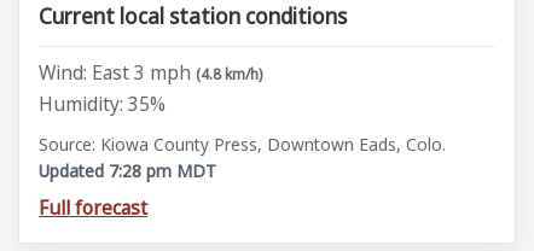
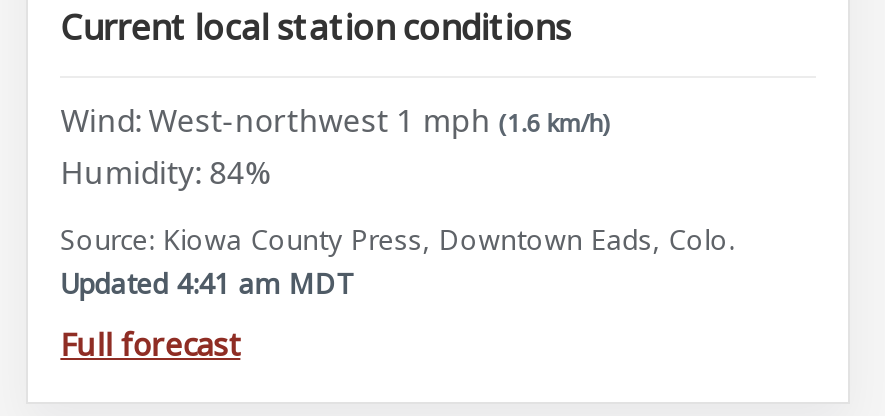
- Wind: East 3 mph (4.8 km/h)
+ Wind: West-northwest 1 mph (1.6 km/h)

- Humidity: 35%
+ Humidity: 84%

- Updated 7:28 pm MDT
+ Updated 4:41 am MDT
